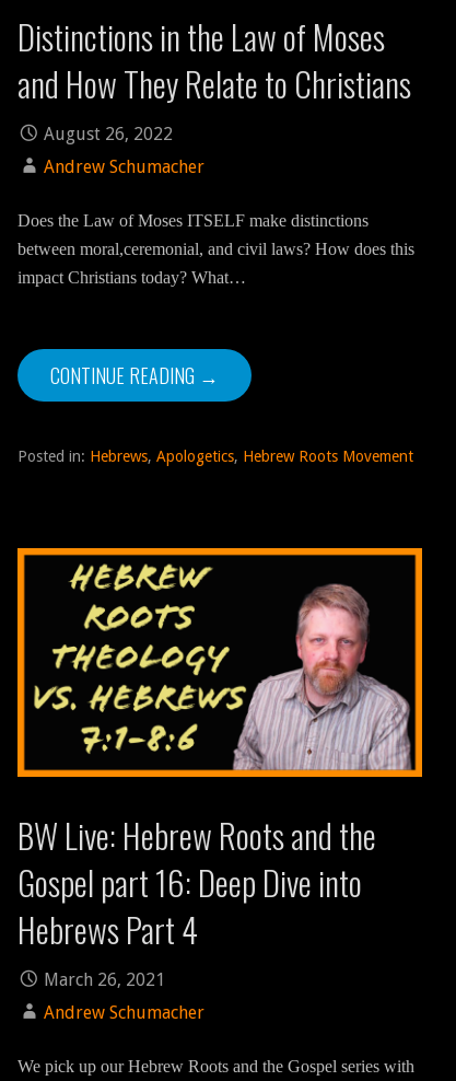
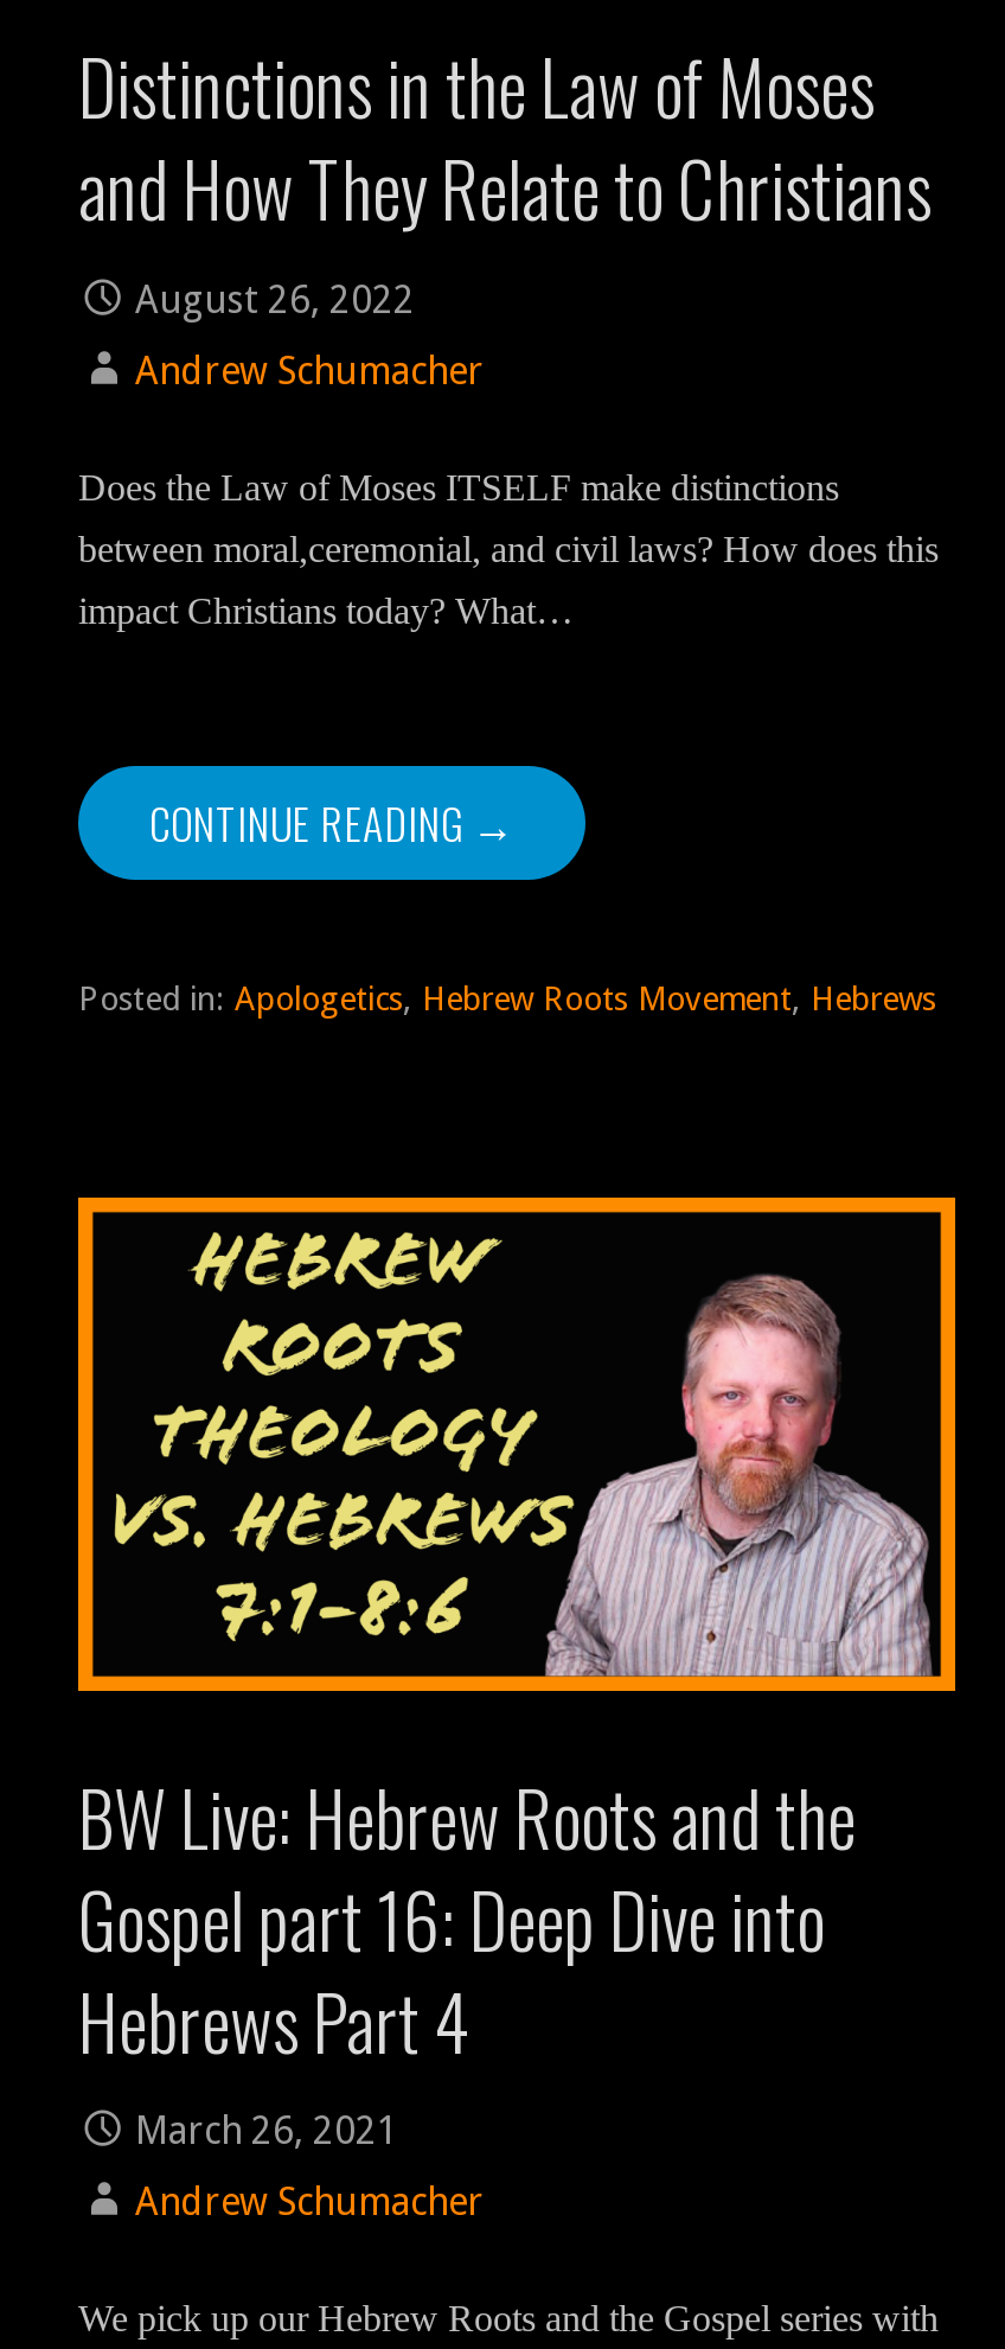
- Posted in: Hebrews, Apologetics, Hebrew Roots Movement
+ Posted in: Apologetics, Hebrew Roots Movement, Hebrews
